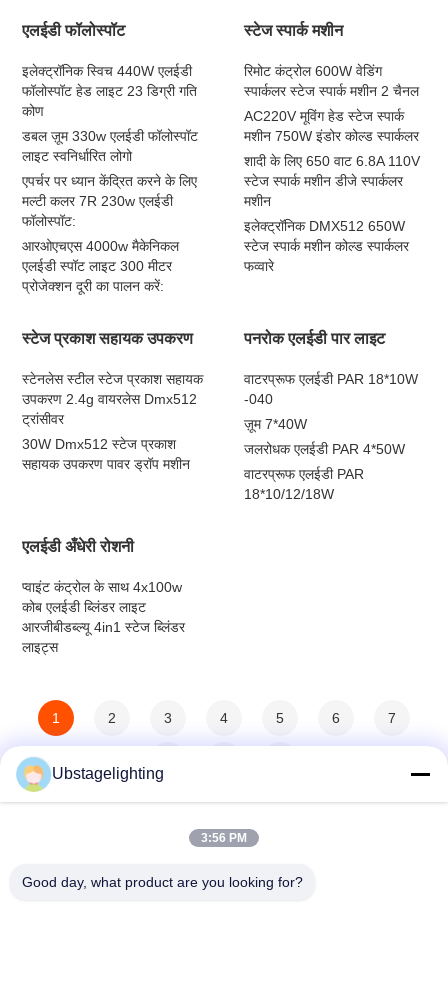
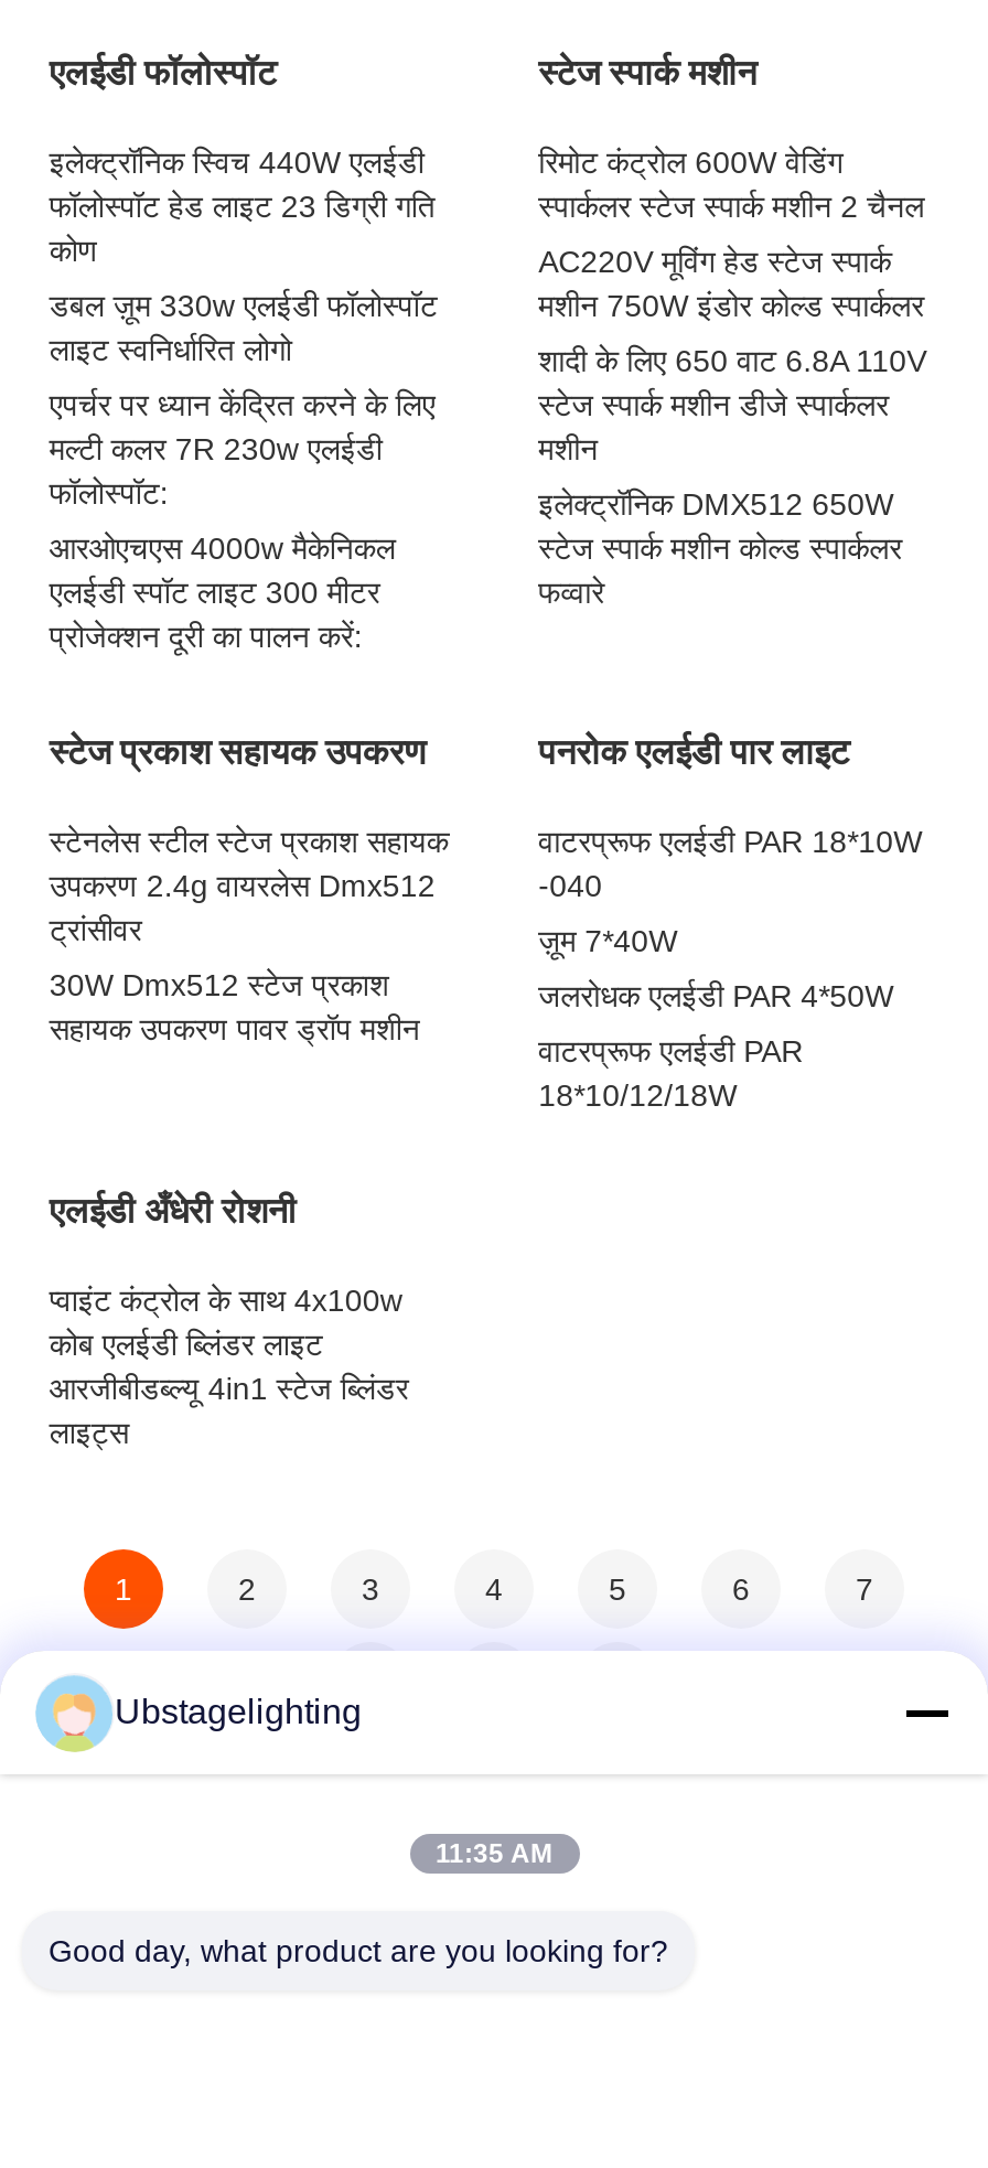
- 3:56 PM
+ 11:35 AM
